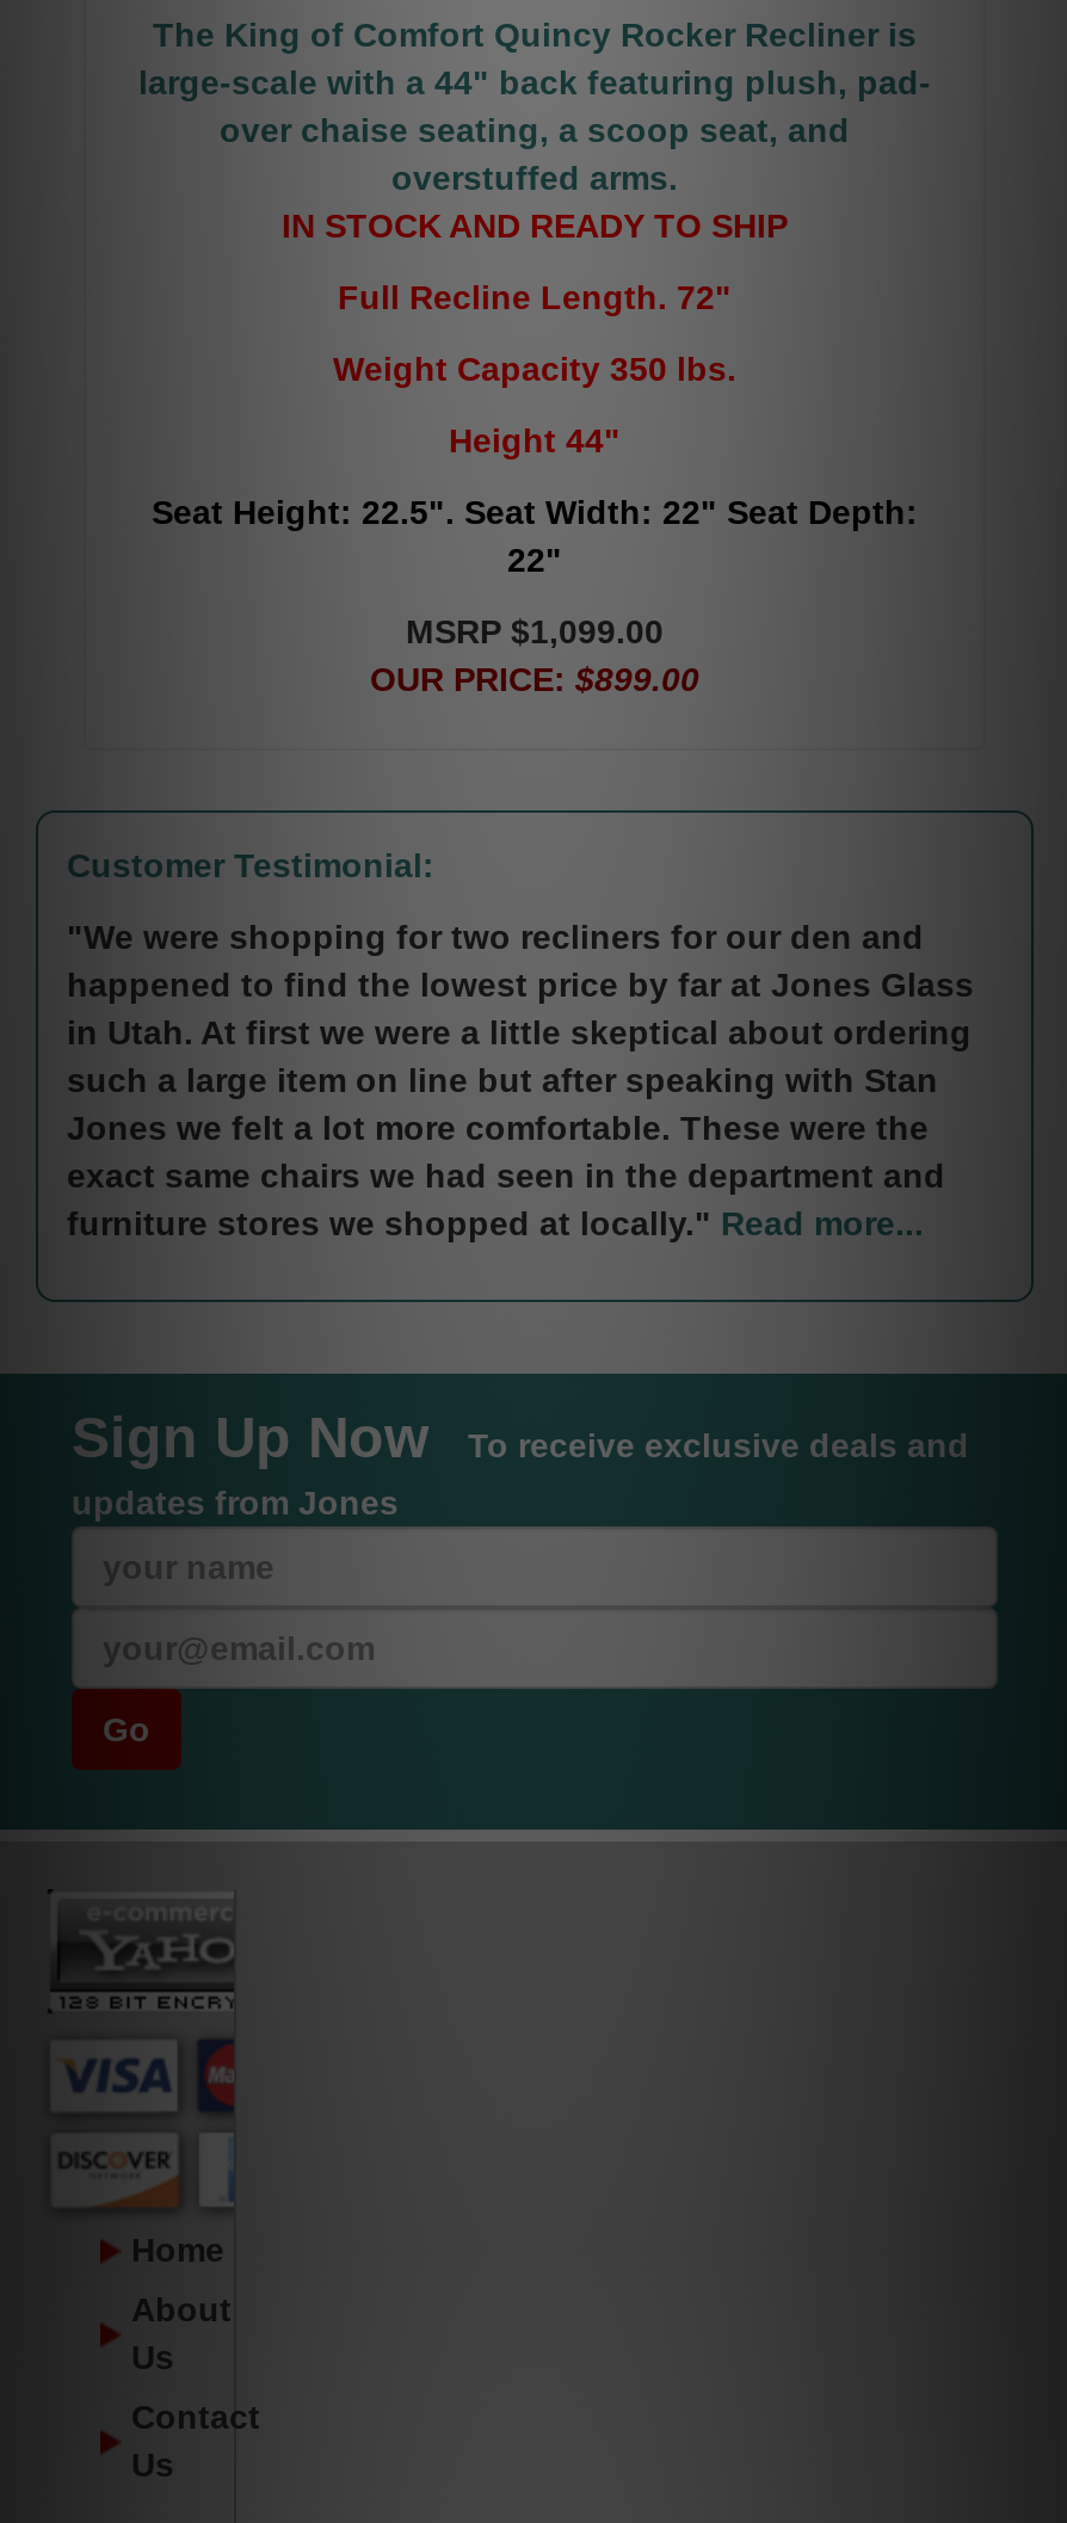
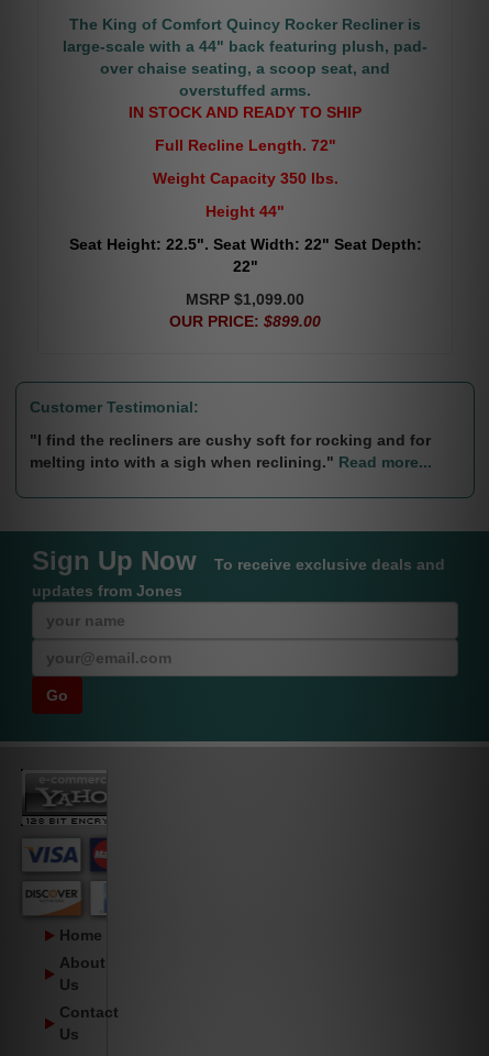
- "We were shopping for two recliners for our den and
- happened to find the lowest price by far at Jones Glass
- in Utah. At first we were a little skeptical about ordering
- such a large item on line but after speaking with Stan
- Jones we felt a lot more comfortable. These were the
- exact same chairs we had seen in the department and
- furniture stores we shopped at locally." Read more...
+ "I find the recliners are cushy soft for rocking and for
+ melting into with a sigh when reclining." Read more...
